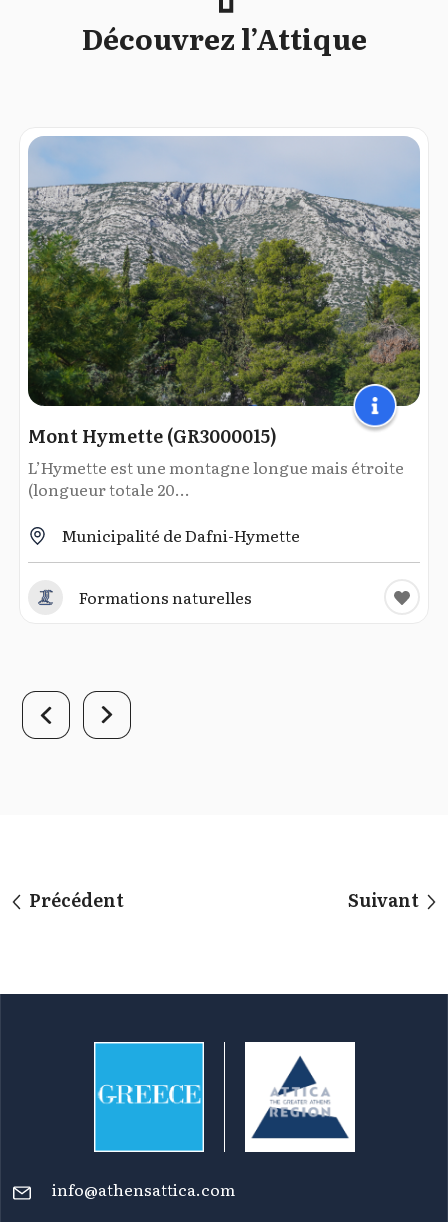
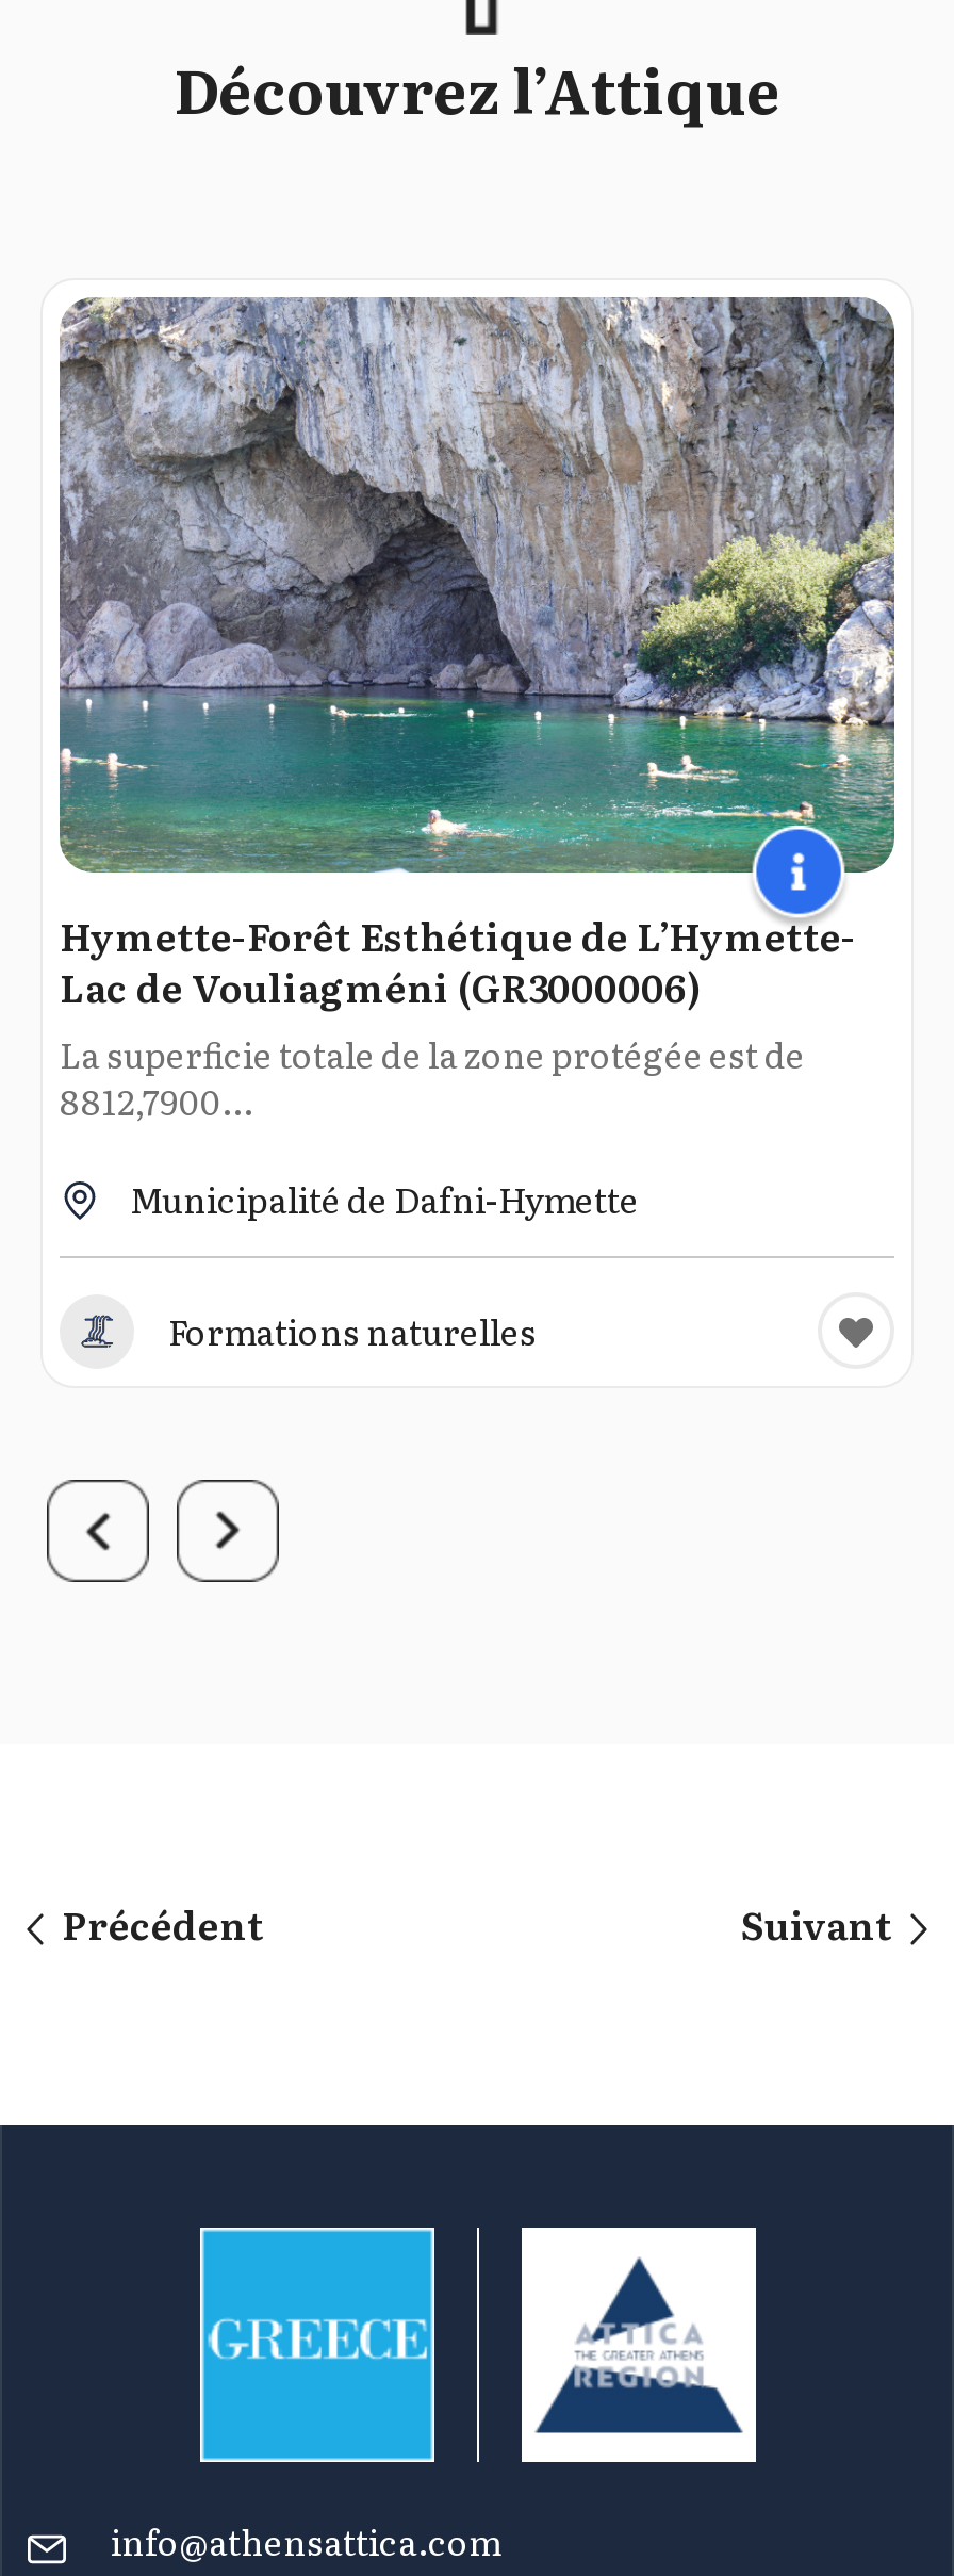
- [image]
- Mont Hymette (GR3000015)
- L’Hymette est une montagne longue mais étroite
- (longueur totale 20...
+ [image]
+ Hymette-Forêt Esthétique de L’Hymette-
+ Lac de Vouliagméni (GR3000006)
+ La superficie totale de la zone protégée est de
+ 8812,7900...

moved down: Municipalité de Dafni-Hymette | Formations naturelles
